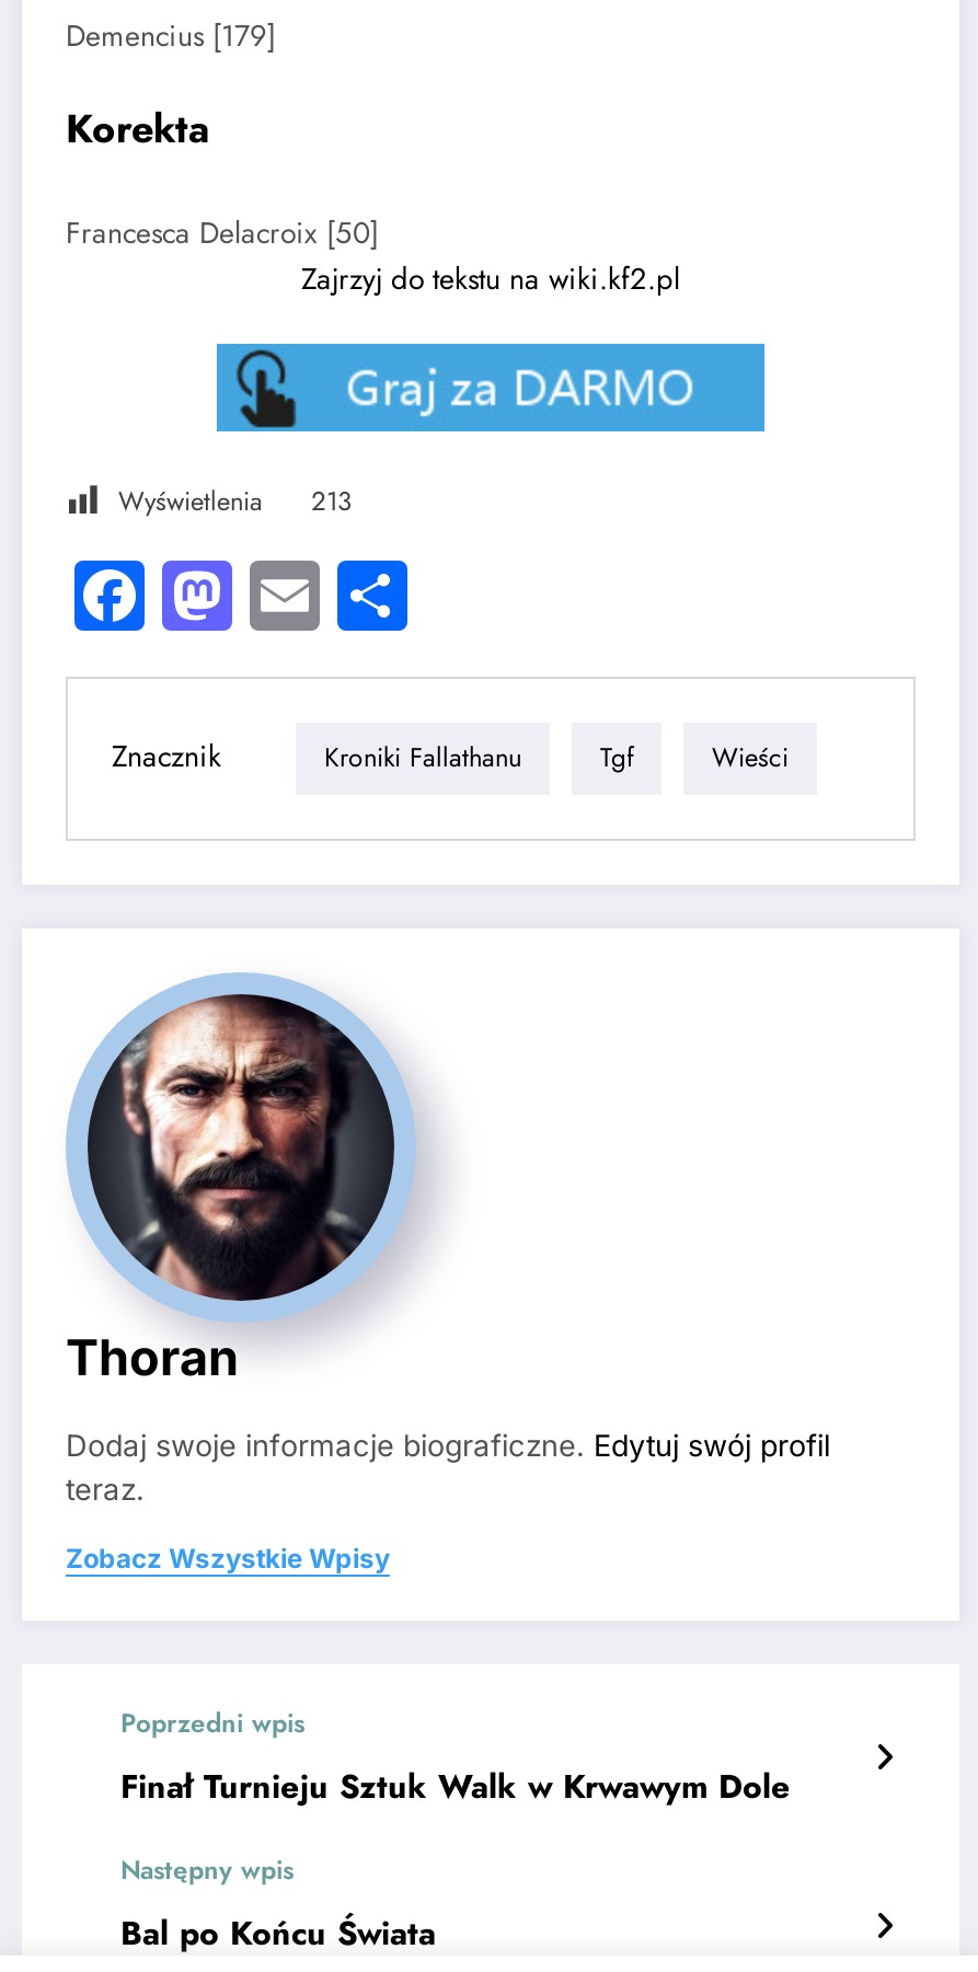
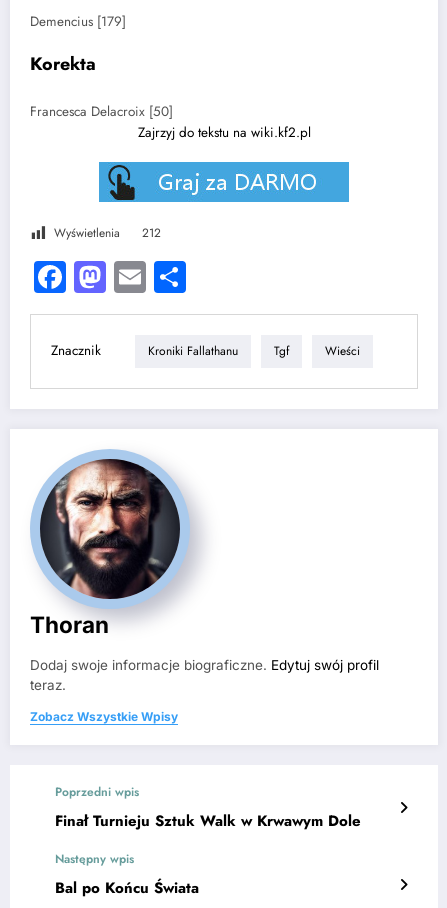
- Wyświetlenia 213
+ Wyświetlenia 212
